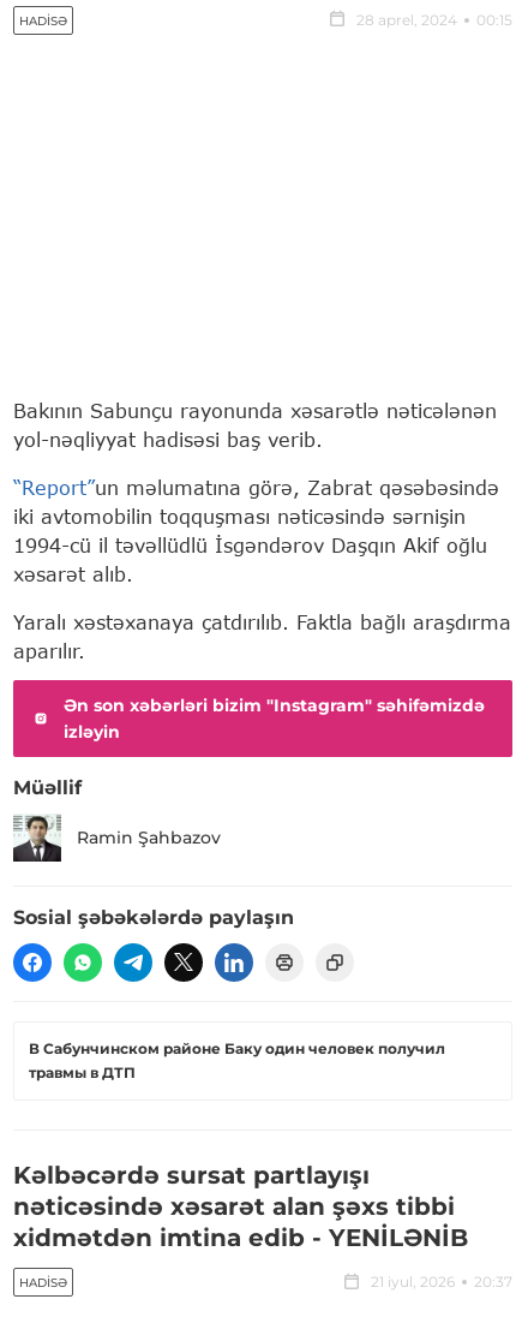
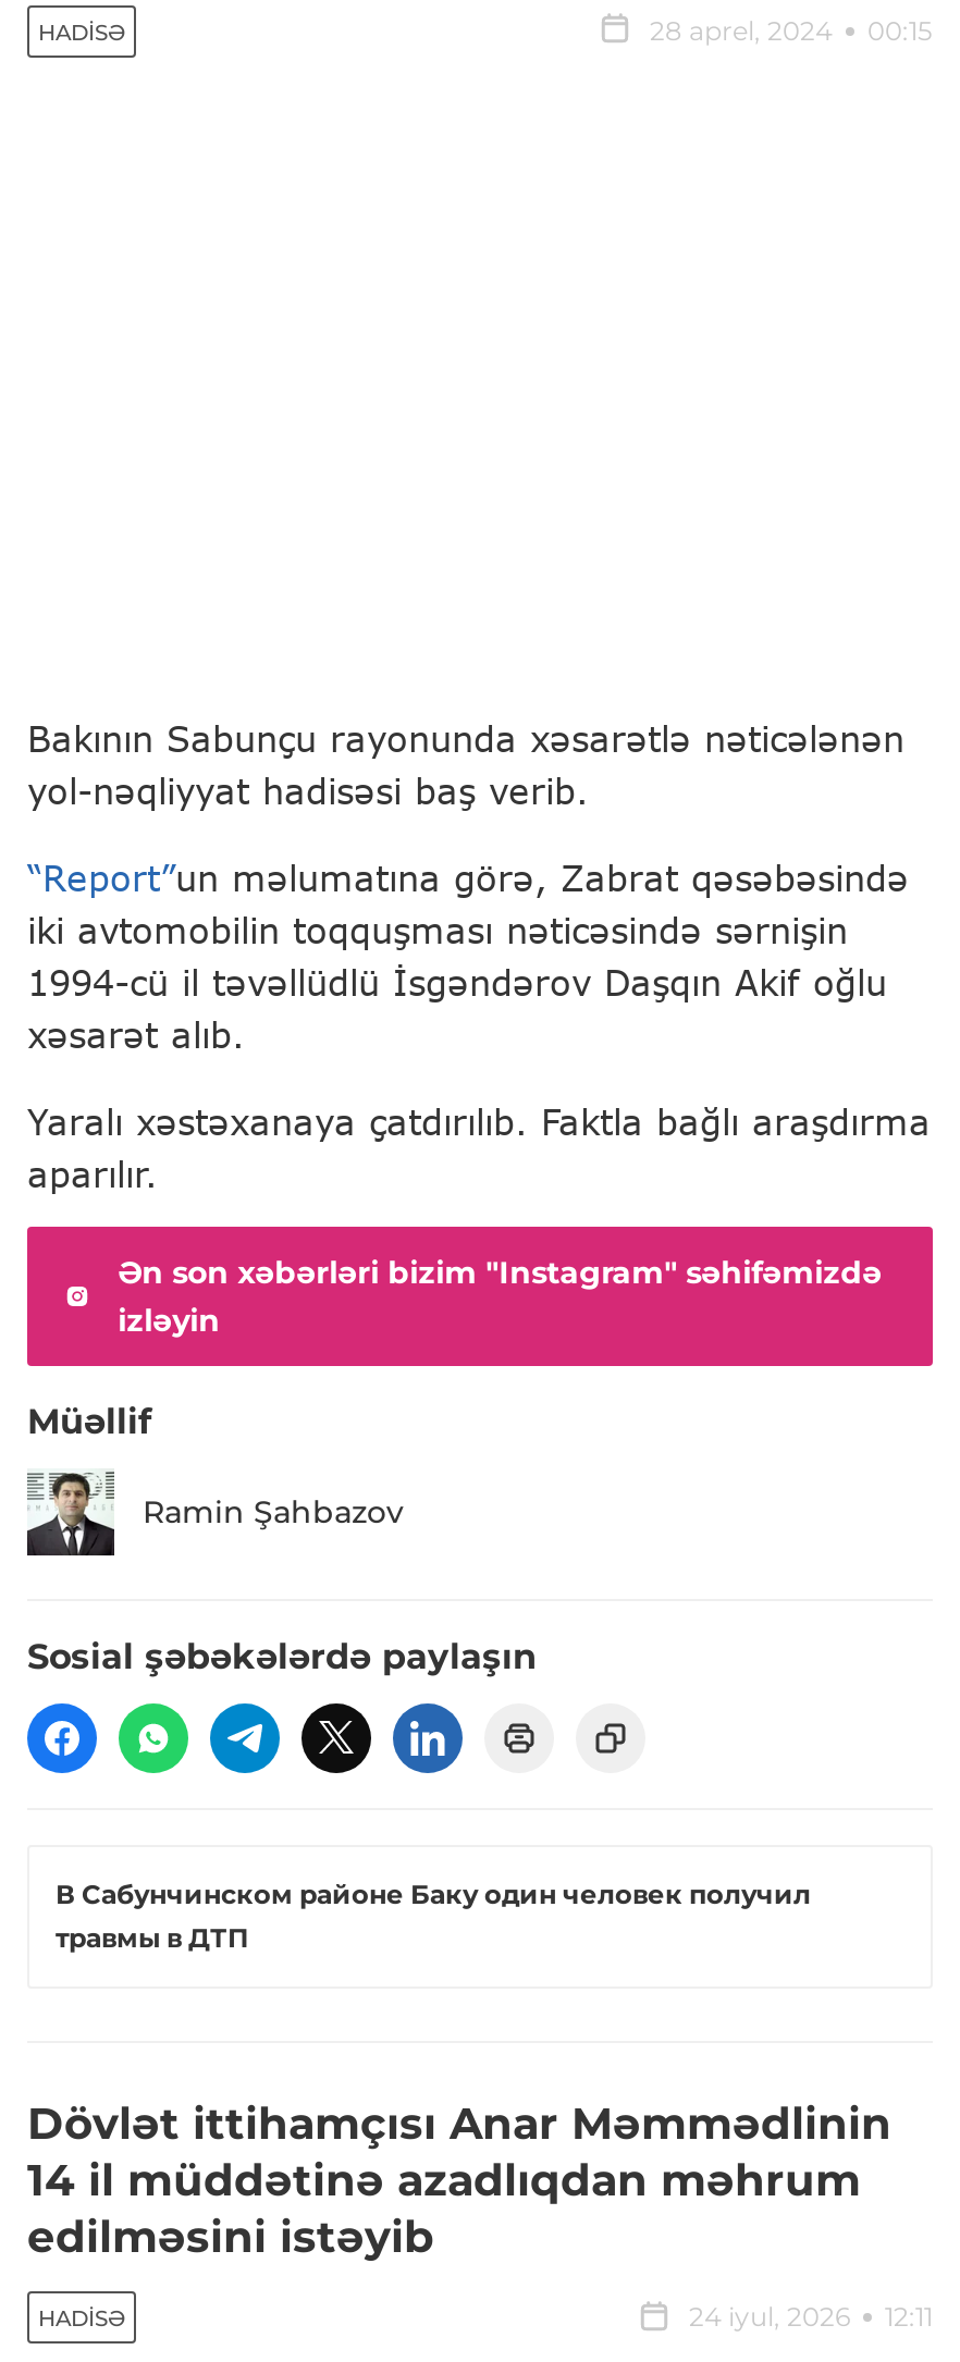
- Kəlbəcərdə sursat partlayışı
- nəticəsində xəsarət alan şəxs tibbi
- xidmətdən imtina edib - YENİLƏNİB
+ Dövlət ittihamçısı Anar Məmmədlinin
+ 14 il müddətinə azadlıqdan məhrum
+ edilməsini istəyib

- 21 iyul, 2026
- 20:37
+ 24 iyul, 2026
+ 12:11
